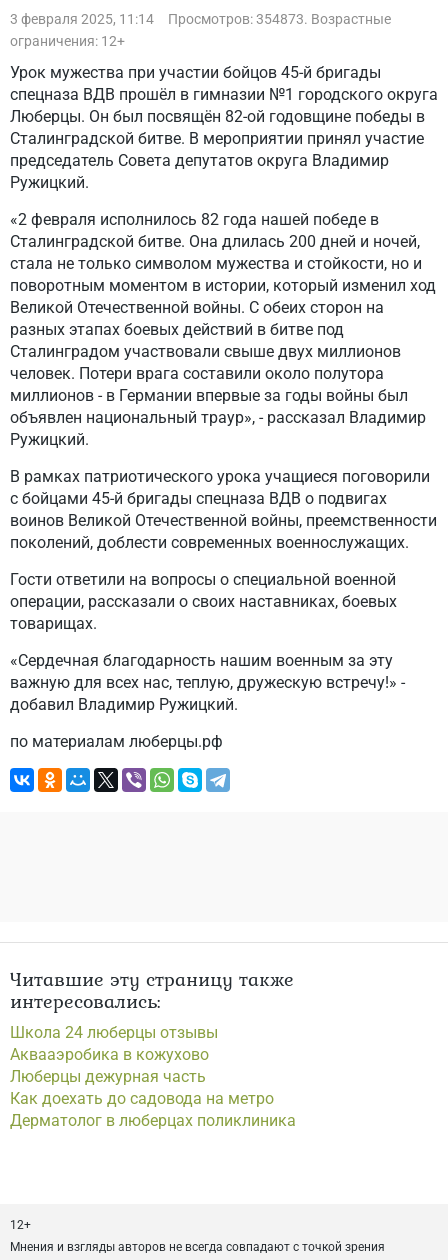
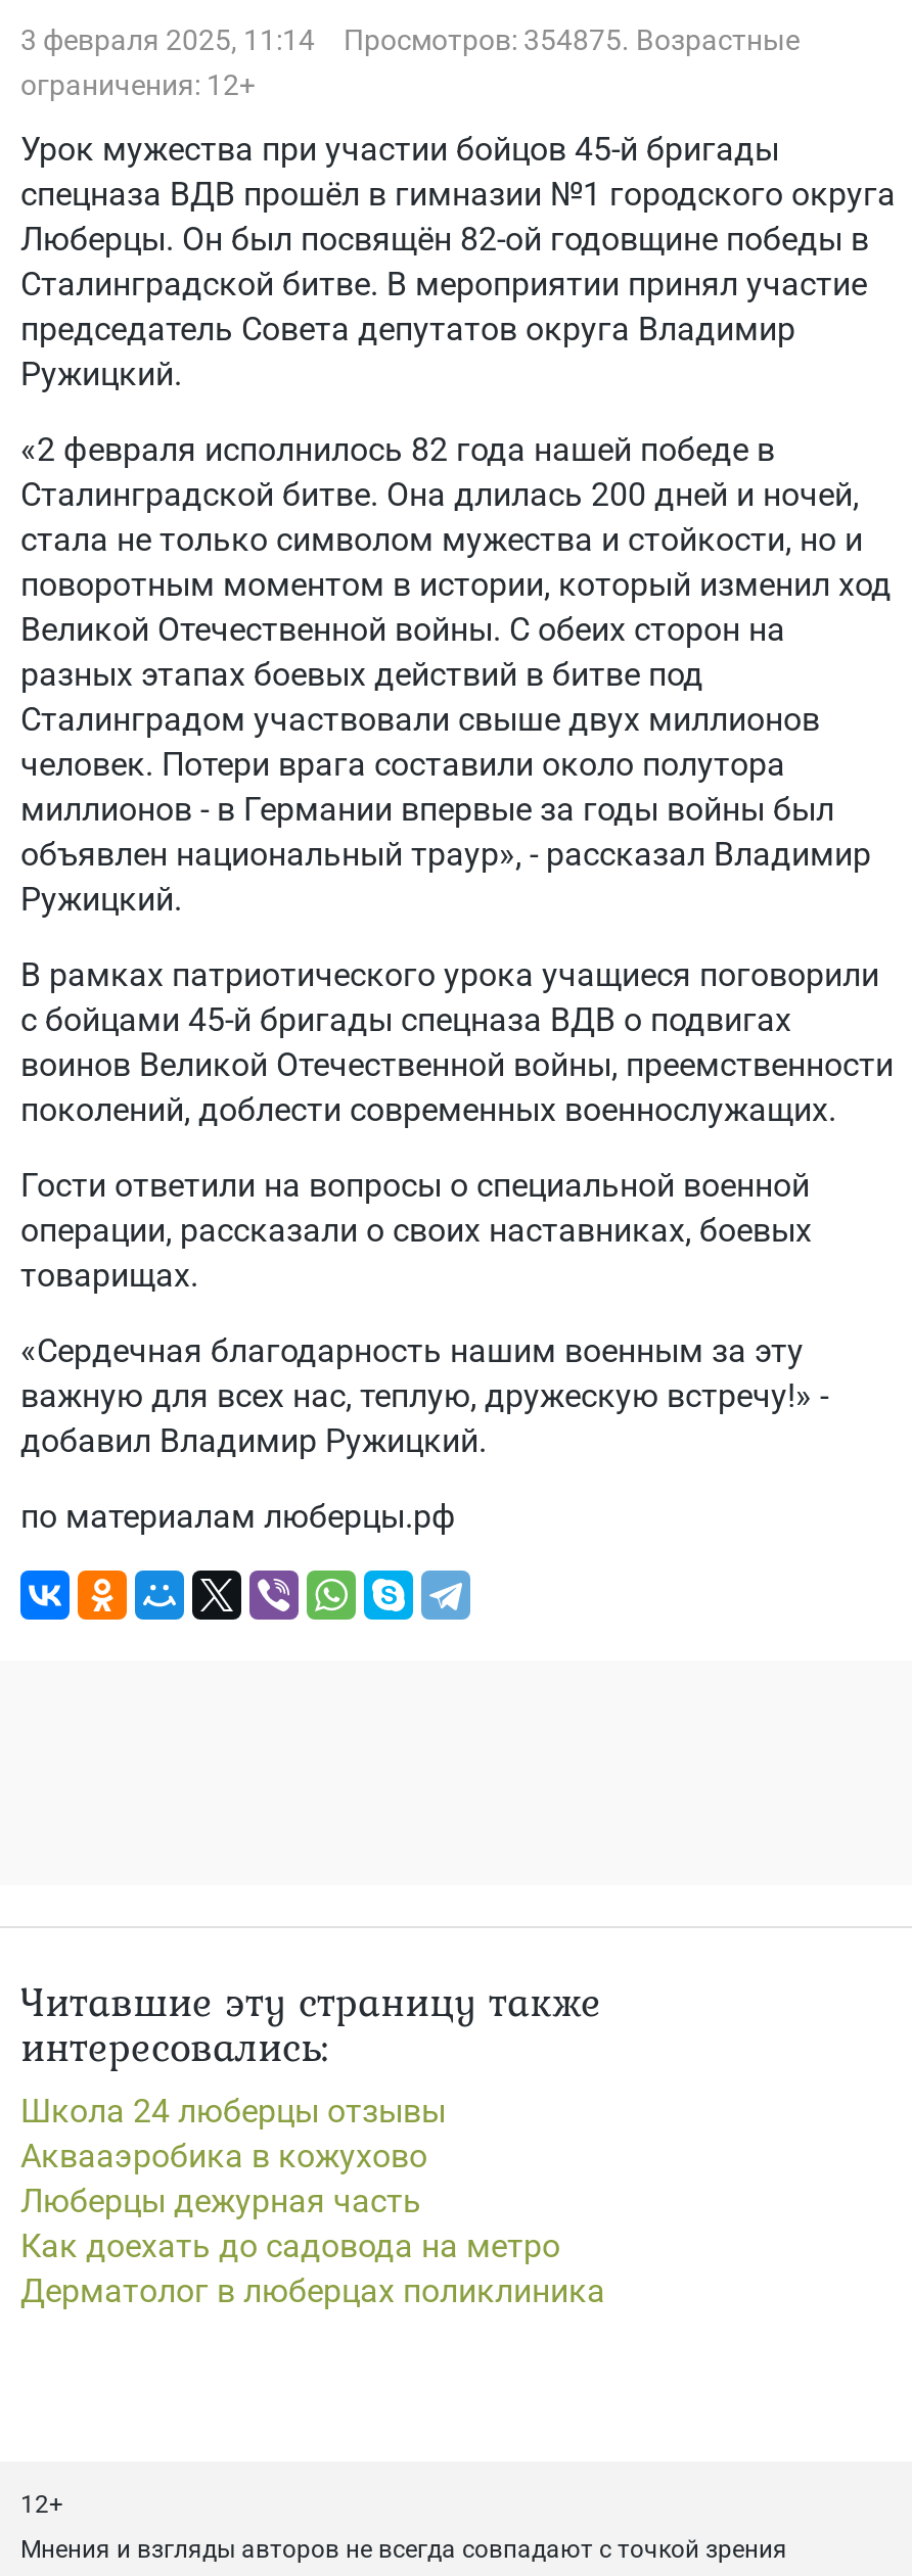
- Просмотров: 354873. Возрастные
+ Просмотров: 354875. Возрастные
